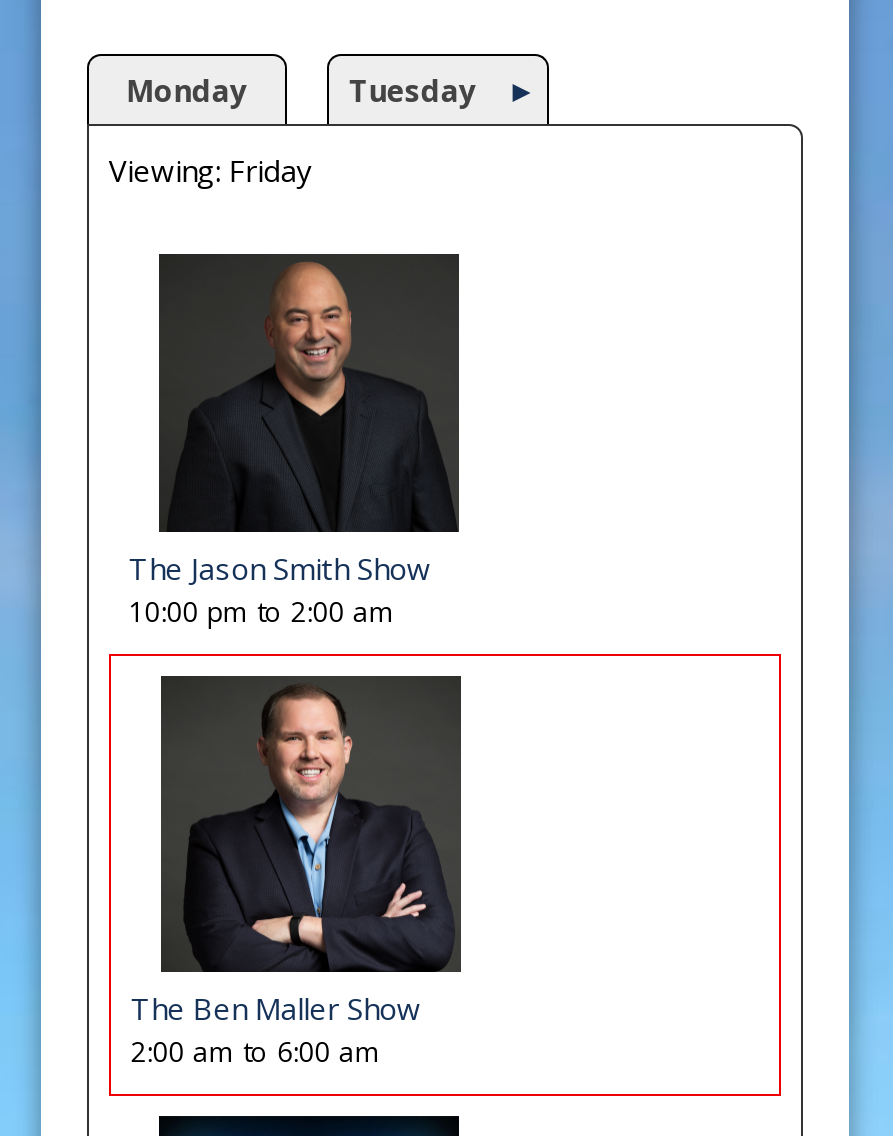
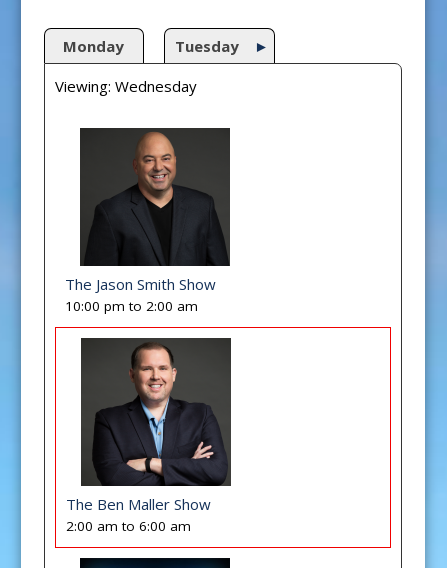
- Viewing: Friday
+ Viewing: Wednesday
